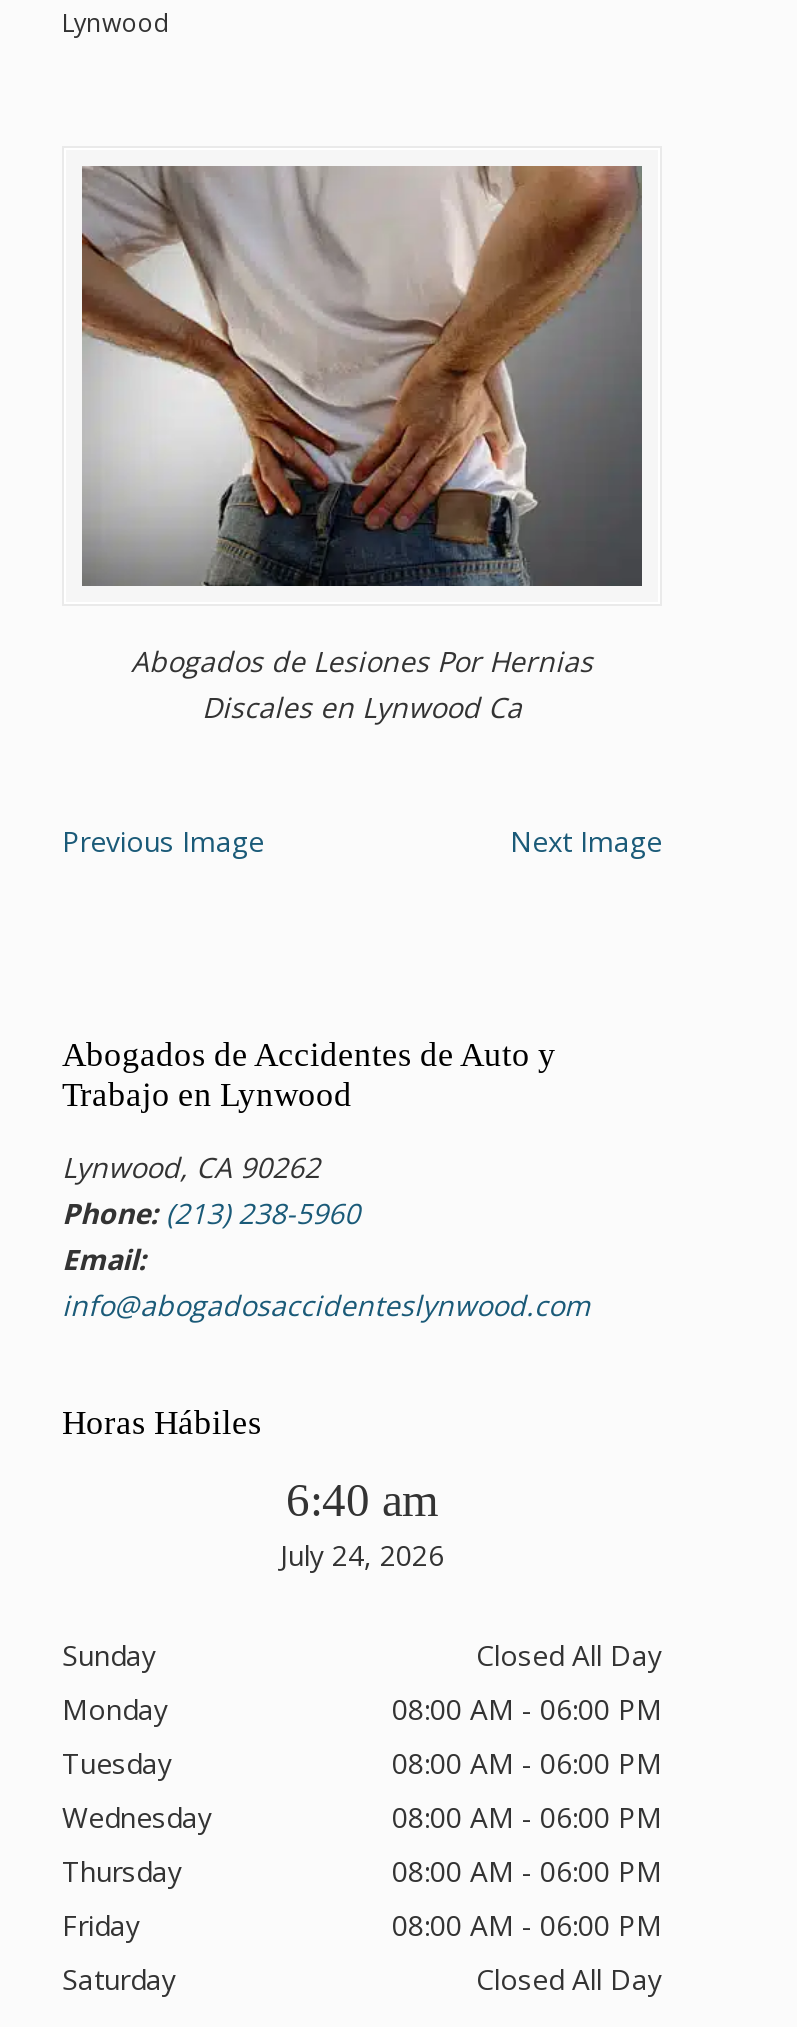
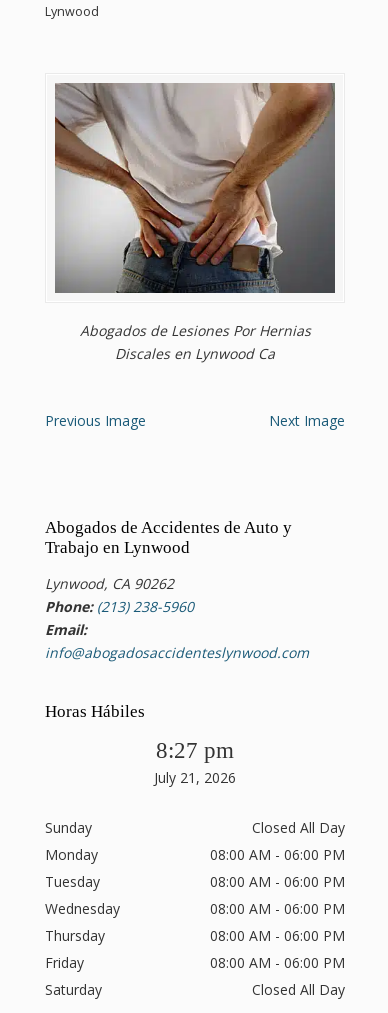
- 6:40 am
- July 24, 2026
+ 8:27 pm
+ July 21, 2026
